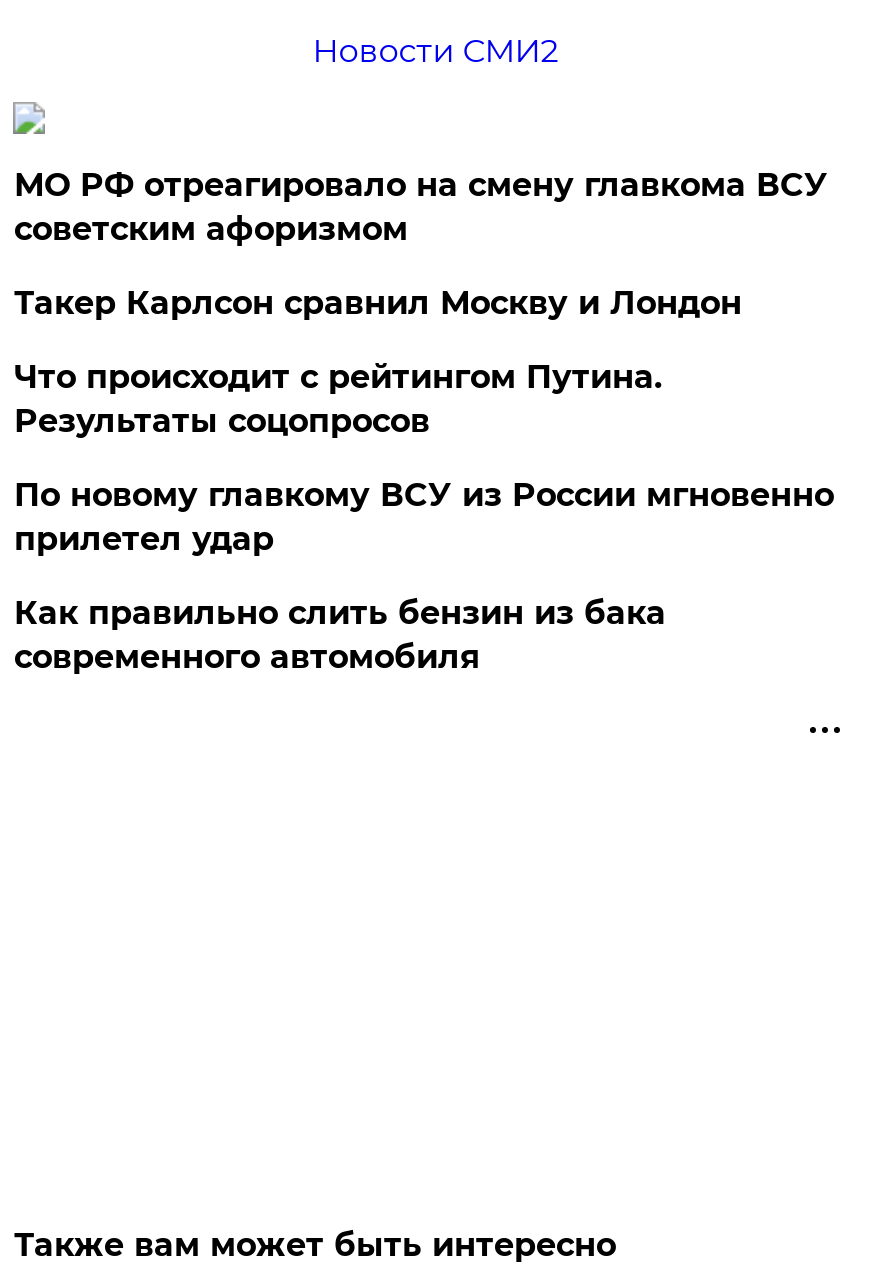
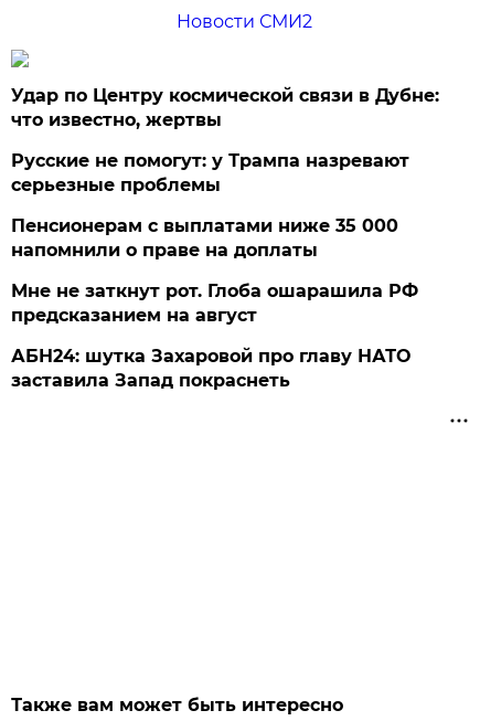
- МО РФ отреагировало на смену главкома ВСУ
- советским афоризмом
+ Удар по Центру космической связи в Дубне:
+ что известно, жертвы

- Такер Карлсон сравнил Москву и Лондон
+ Русские не помогут: у Трампа назревают
+ серьезные проблемы

- Что происходит с рейтингом Путина.
- Результаты соцопросов
+ Пенсионерам с выплатами ниже 35 000
+ напомнили о праве на доплаты

- По новому главкому ВСУ из России мгновенно
- прилетел удар
+ Мне не заткнут рот. Глоба ошарашила РФ
+ предсказанием на август

- Как правильно слить бензин из бака
- современного автомобиля
+ АБН24: шутка Захаровой про главу НАТО
+ заставила Запад покраснеть
